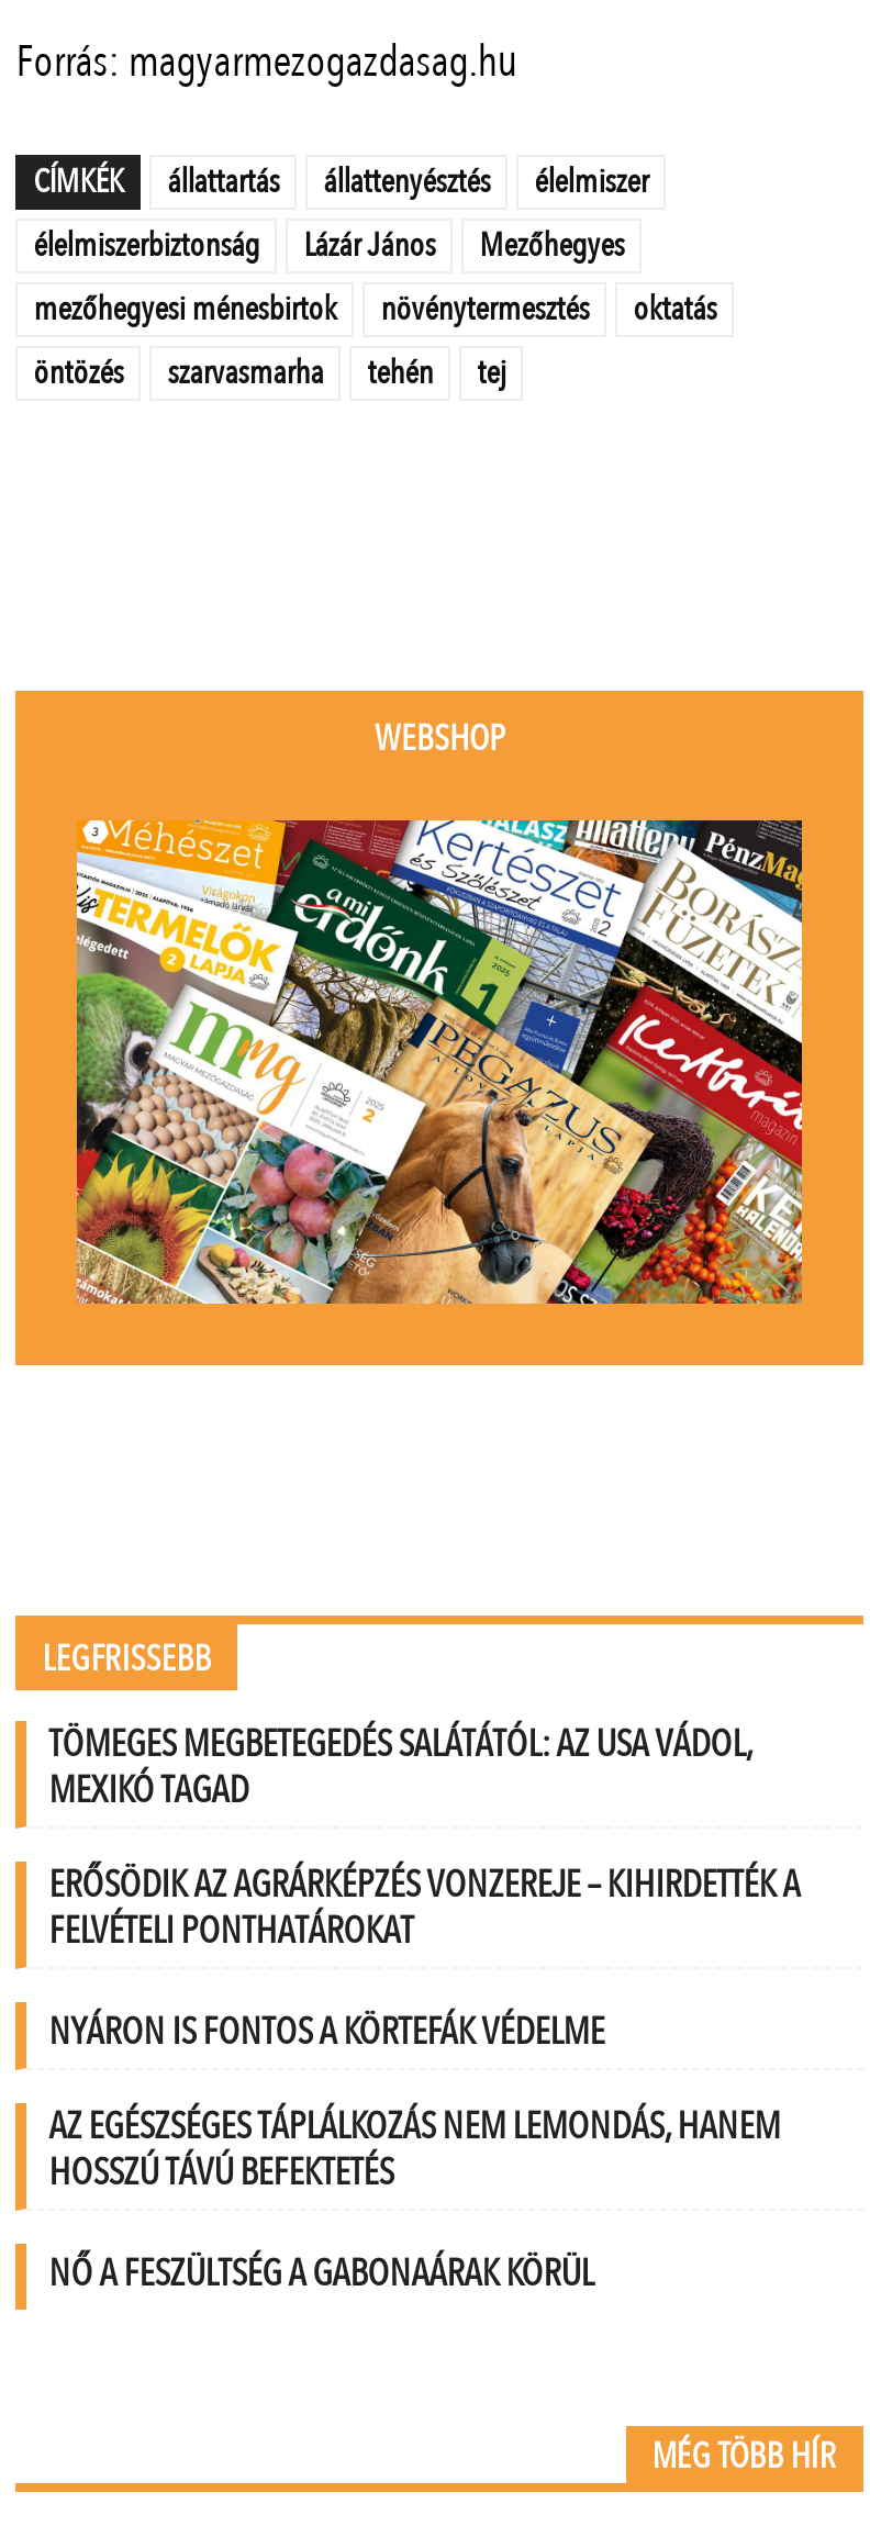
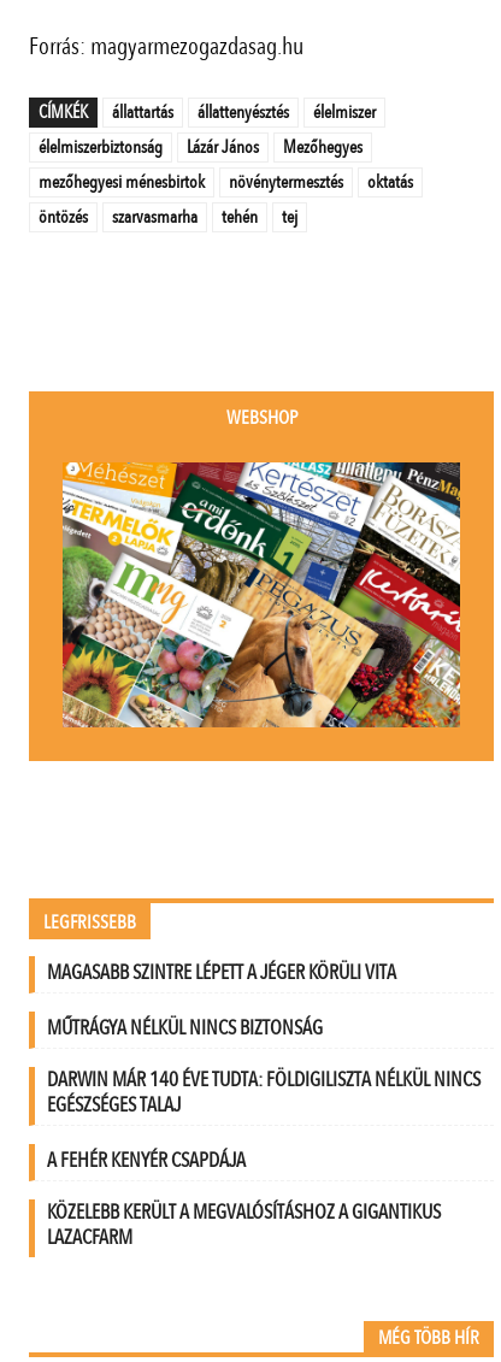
- TÖMEGES MEGBETEGEDÉS SALÁTÁTÓL: AZ USA VÁDOL,
- MEXIKÓ TAGAD
+ MAGASABB SZINTRE LÉPETT A JÉGER KÖRÜLI VITA

- ERŐSÖDIK AZ AGRÁRKÉPZÉS VONZEREJE – KIHIRDETTÉK A
- FELVÉTELI PONTHATÁROKAT
+ MŰTRÁGYA NÉLKÜL NINCS BIZTONSÁG

- NYÁRON IS FONTOS A KÖRTEFÁK VÉDELME
+ DARWIN MÁR 140 ÉVE TUDTA: FÖLDIGILISZTA NÉLKÜL NINCS
+ EGÉSZSÉGES TALAJ

- AZ EGÉSZSÉGES TÁPLÁLKOZÁS NEM LEMONDÁS, HANEM
- HOSSZÚ TÁVÚ BEFEKTETÉS
+ A FEHÉR KENYÉR CSAPDÁJA

- NŐ A FESZÜLTSÉG A GABONAÁRAK KÖRÜL
+ KÖZELEBB KERÜLT A MEGVALÓSÍTÁSHOZ A GIGANTIKUS
+ LAZACFARM
